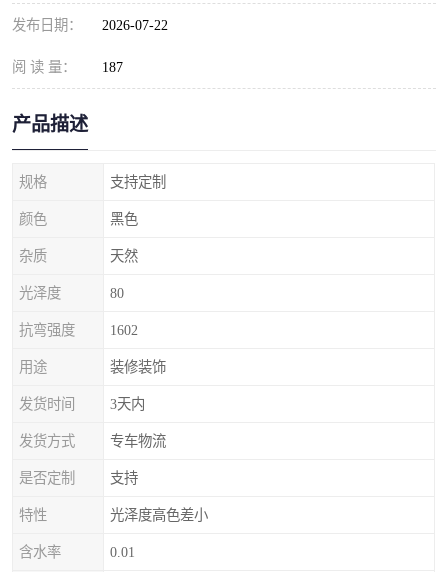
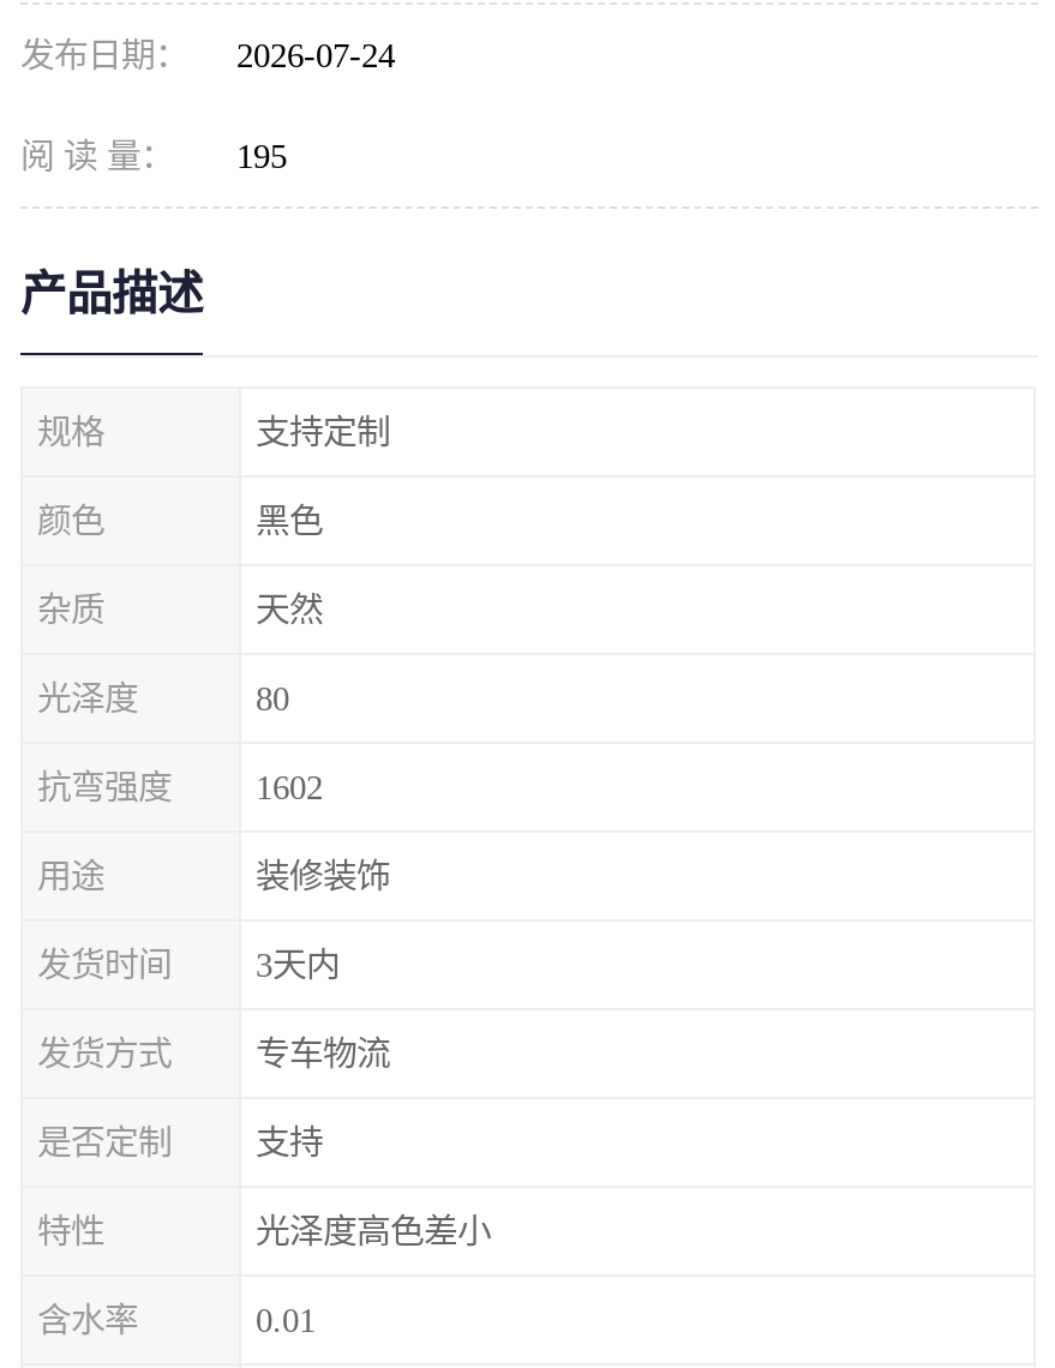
- 发布日期： 2026-07-22
+ 发布日期： 2026-07-24

- 阅 读 量： 187
+ 阅 读 量： 195
